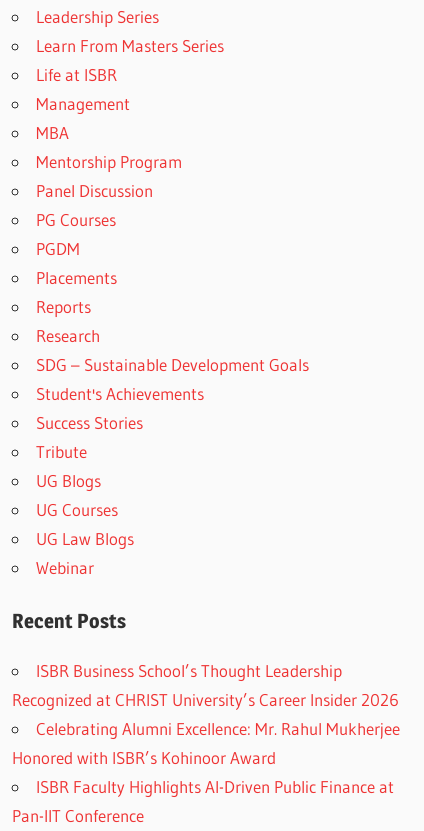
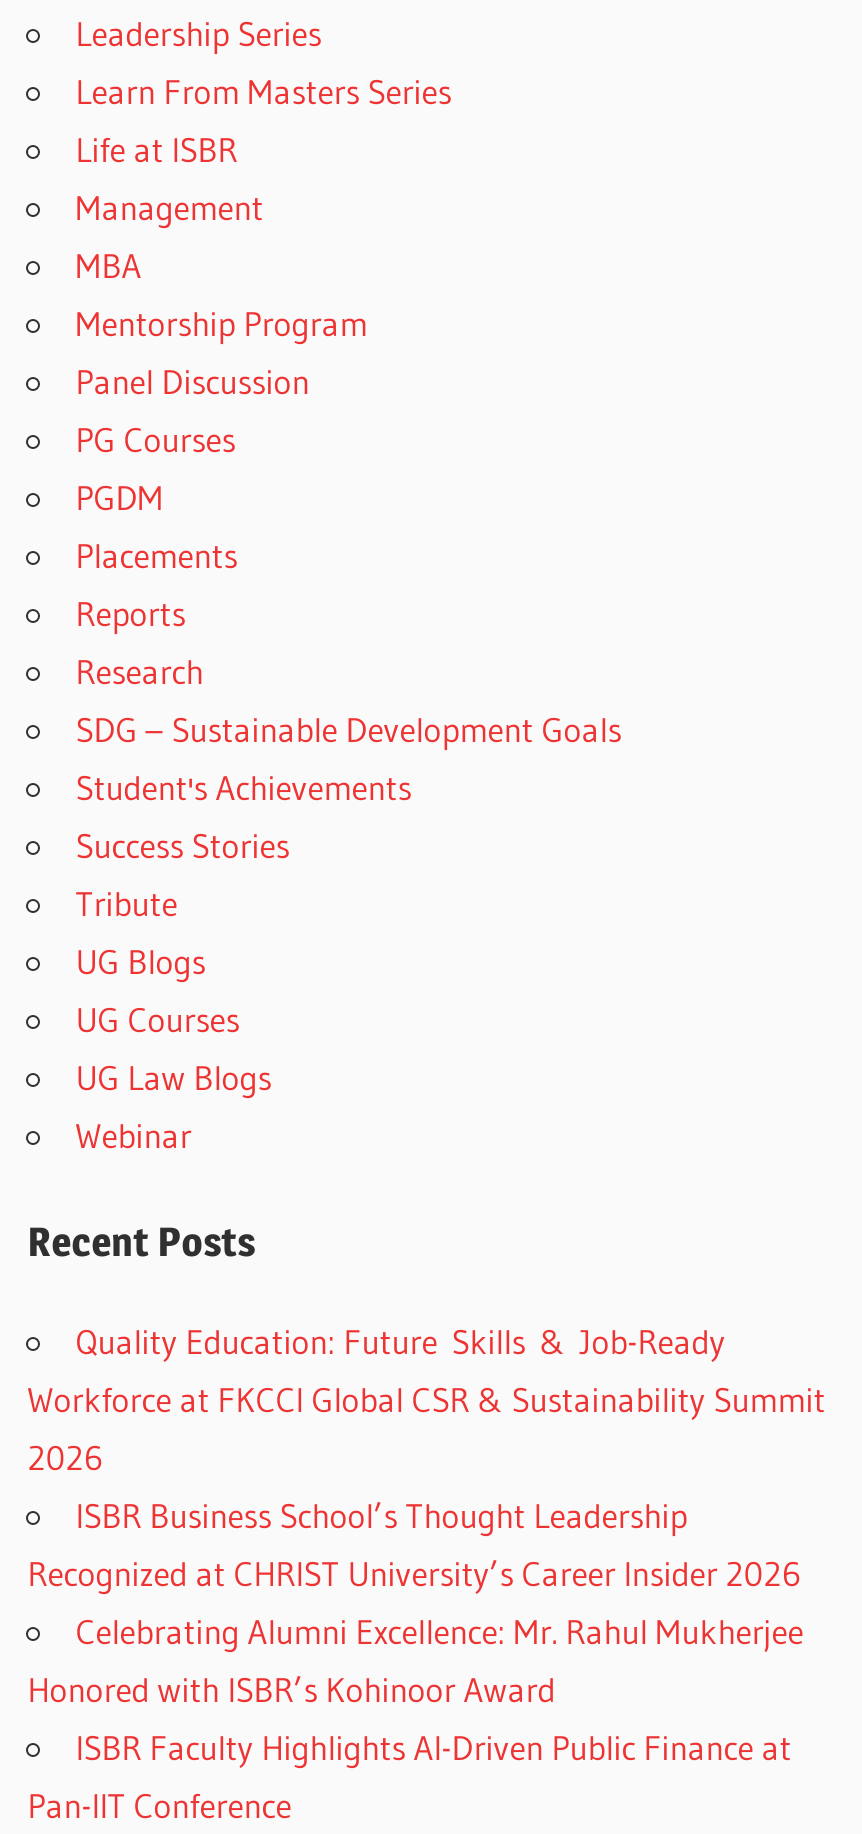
+ Quality Education: Future Skills & Job-Ready
+ Workforce at FKCCI Global CSR & Sustainability Summit
+ 2026
